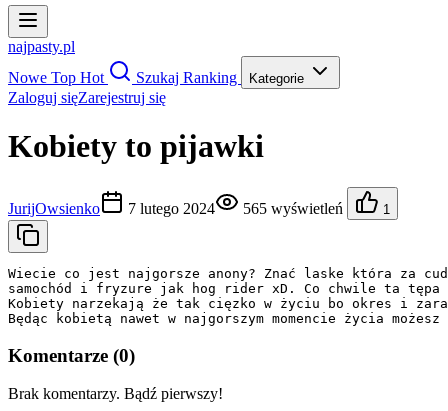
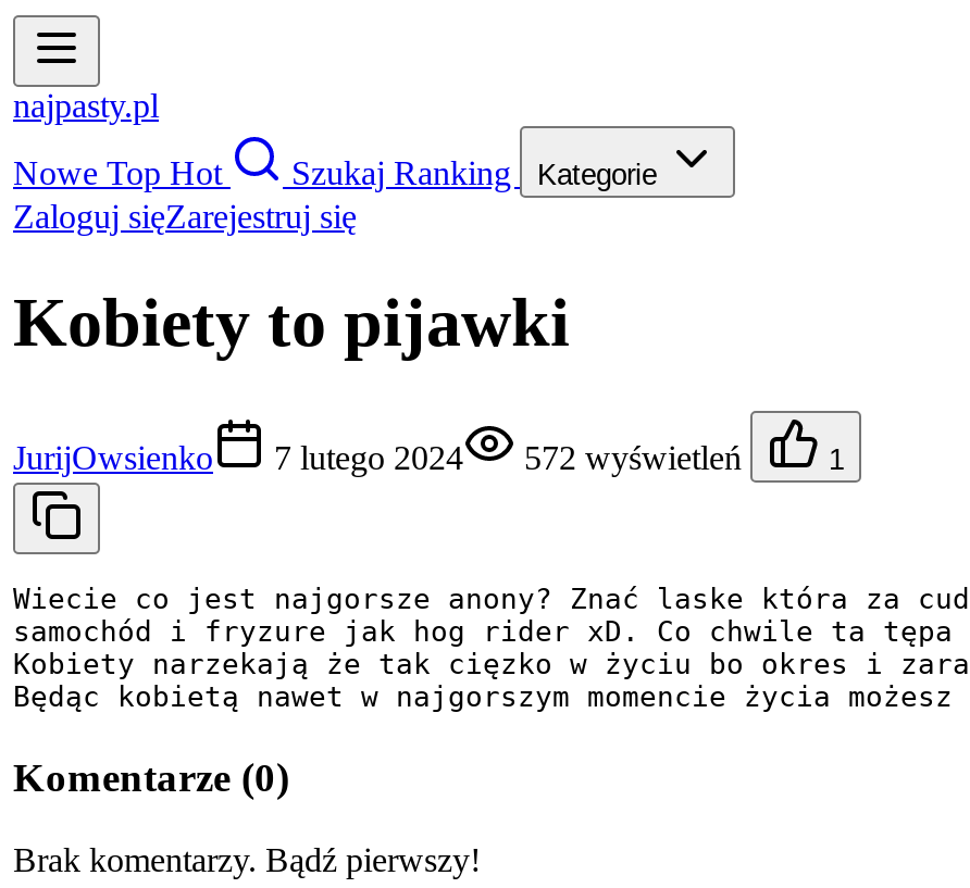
- JurijOwsienko 7 lutego 2024 565 wyświetleń
+ JurijOwsienko 7 lutego 2024 572 wyświetleń
